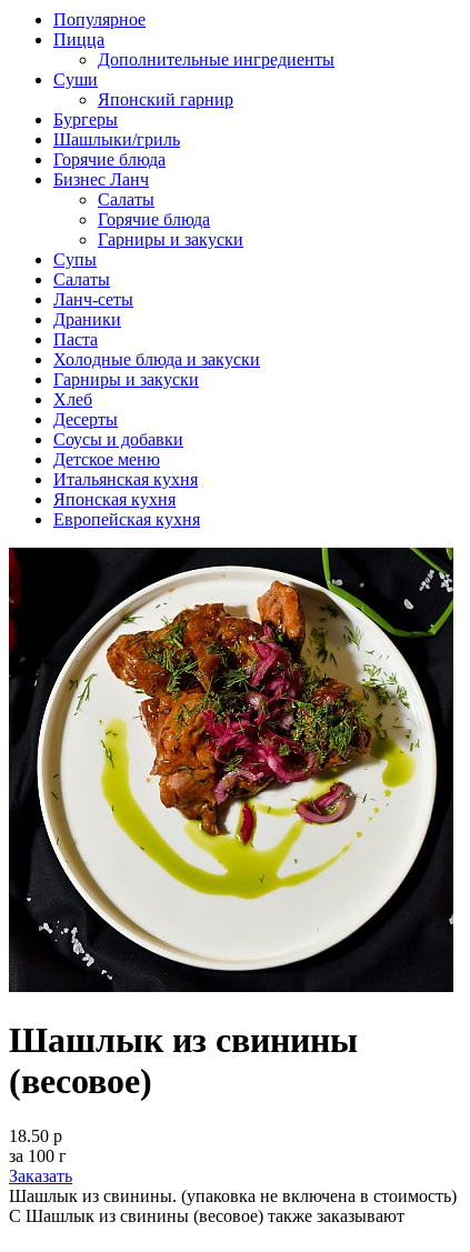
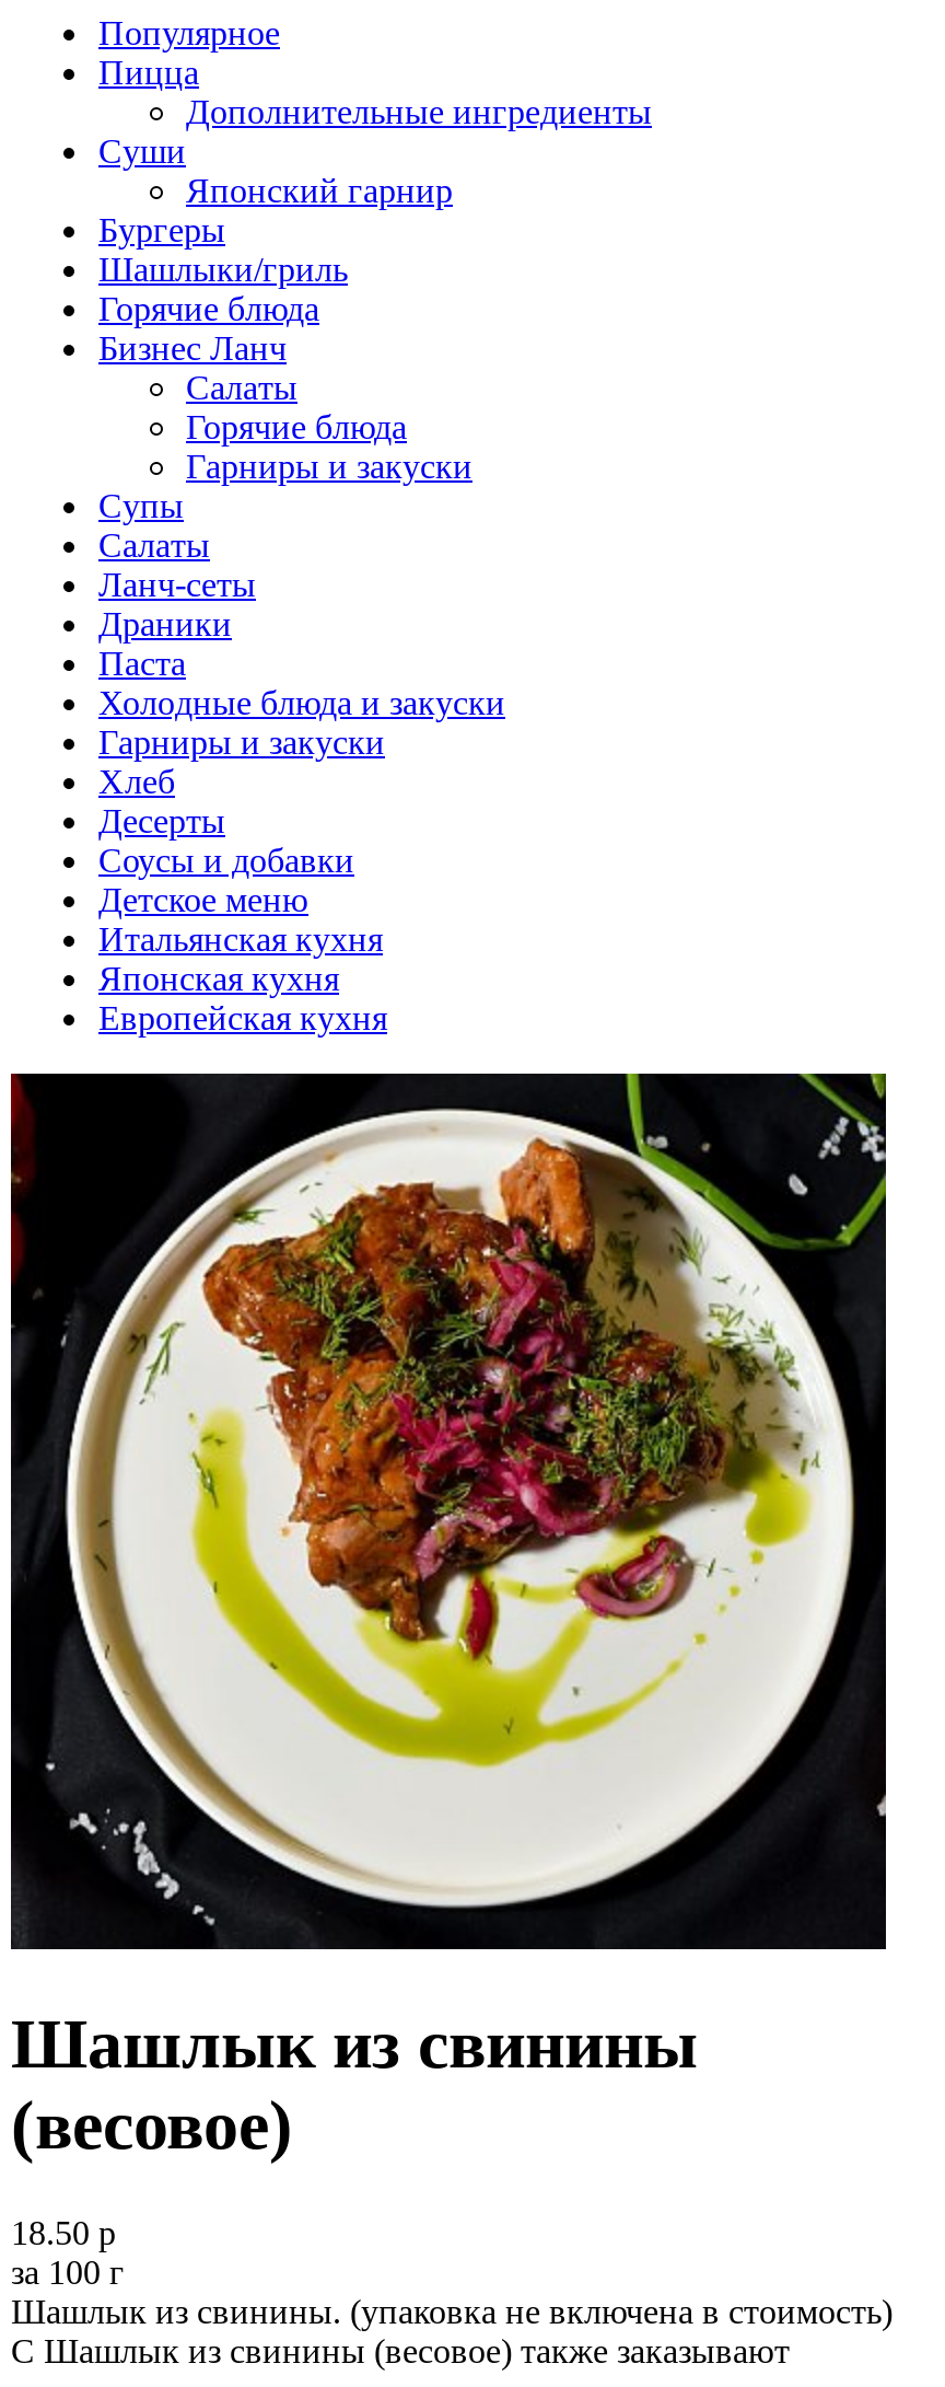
- Заказать
